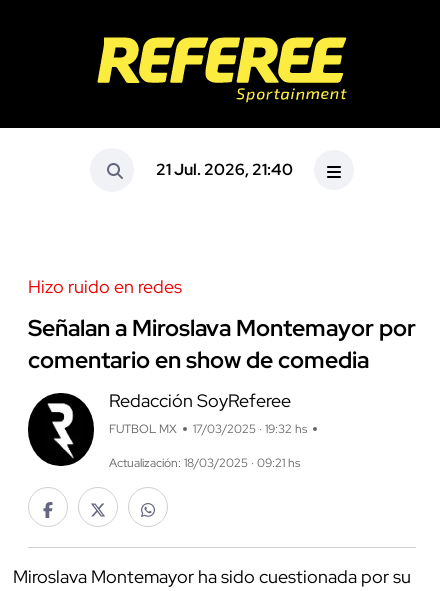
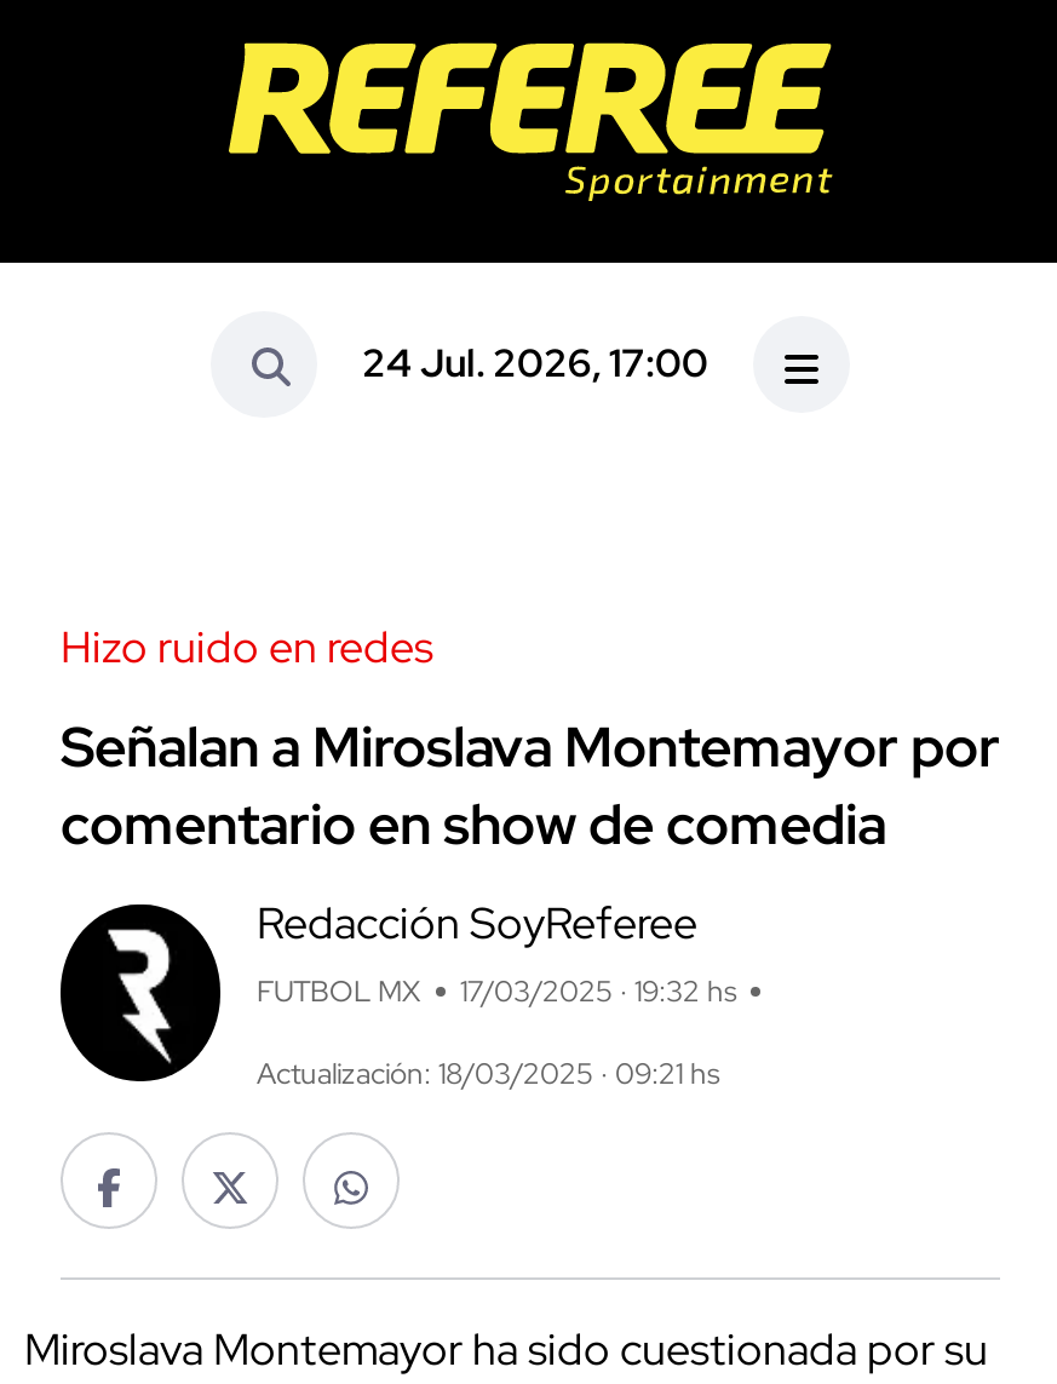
- 21 Jul. 2026, 21:40
+ 24 Jul. 2026, 17:00
